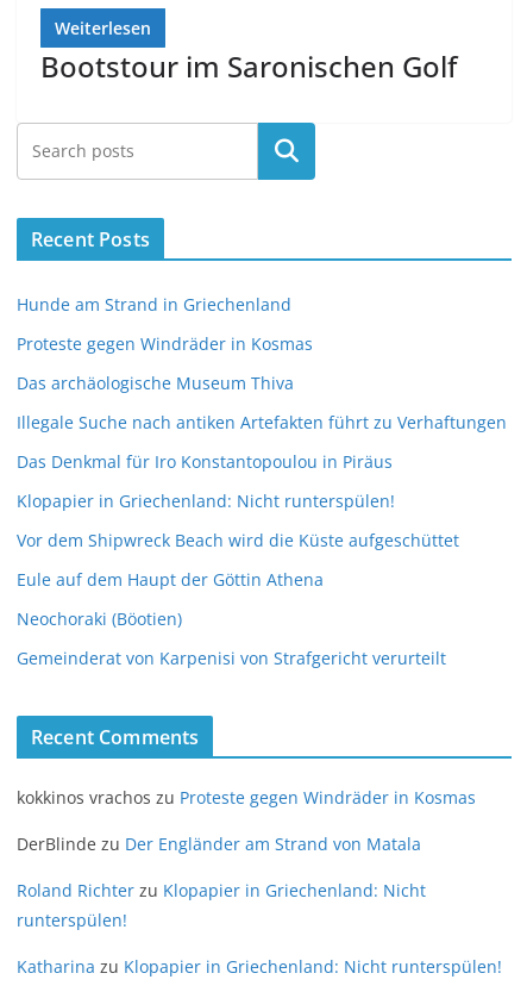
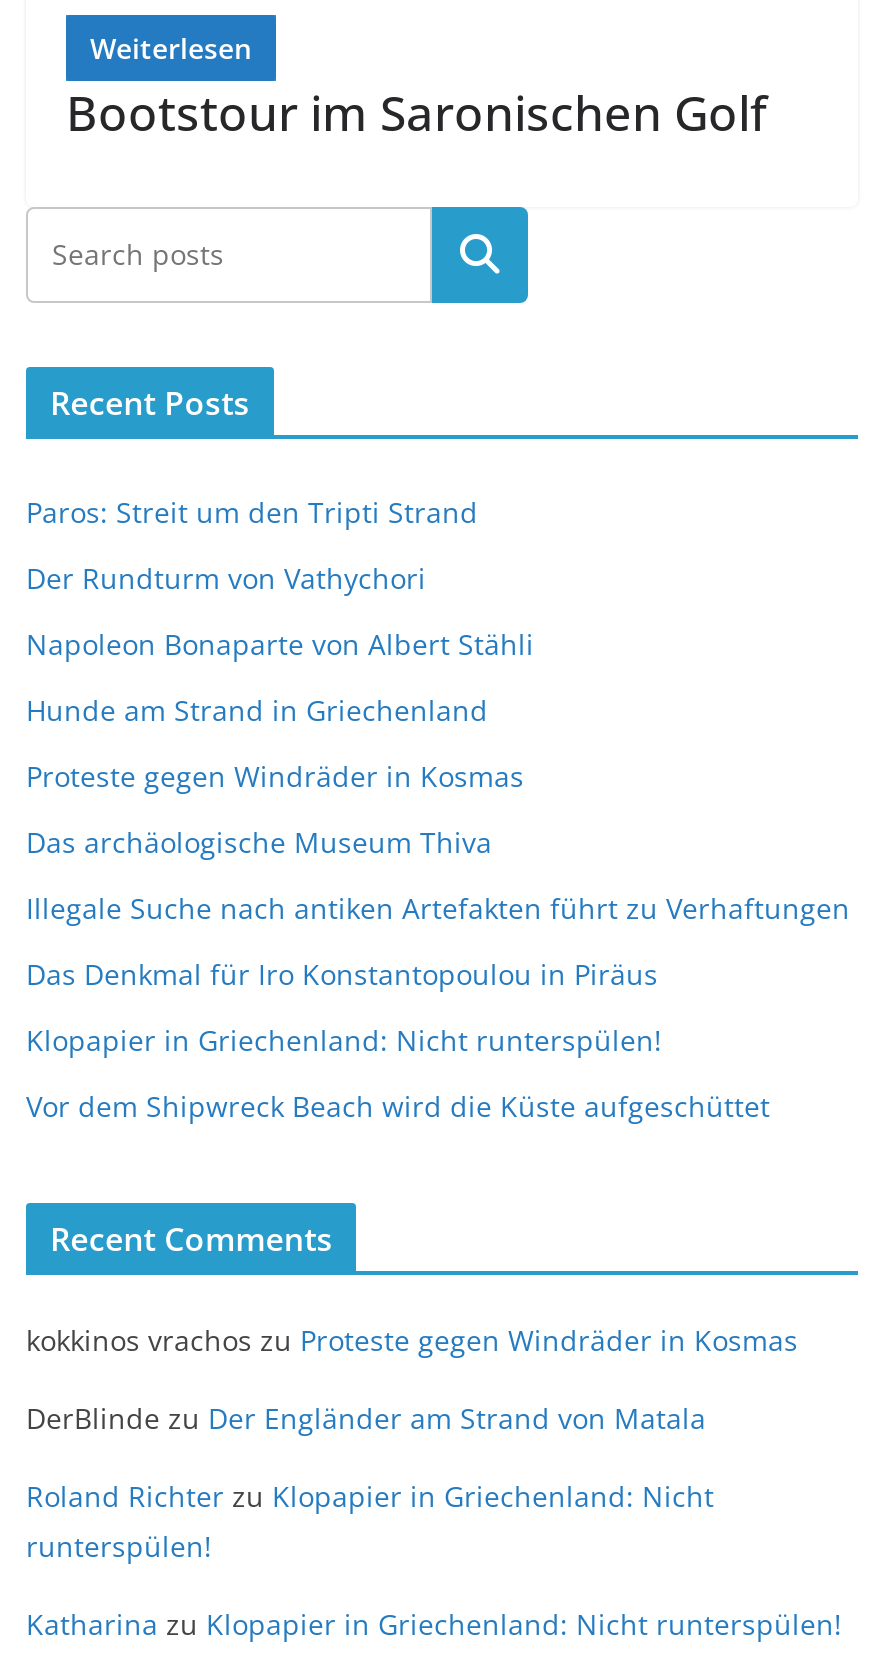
+ Paros: Streit um den Tripti Strand
+ Der Rundturm von Vathychori
+ Napoleon Bonaparte von Albert Stähli

moved down: Hunde am Strand in Griechenland | Proteste gegen Windräder in Kosmas | Das archäologische Museum Thiva | Illegale Suche nach antiken Artefakten führt zu Verhaftungen | Das Denkmal für Iro Konstantopoulou in Piräus | Klopapier in Griechenland: Nicht runterspülen! | Vor dem Shipwreck Beach wird die Küste aufgeschüttet

- Eule auf dem Haupt der Göttin Athena
- Neochoraki (Böotien)
- Gemeinderat von Karpenisi von Strafgericht verurteilt
